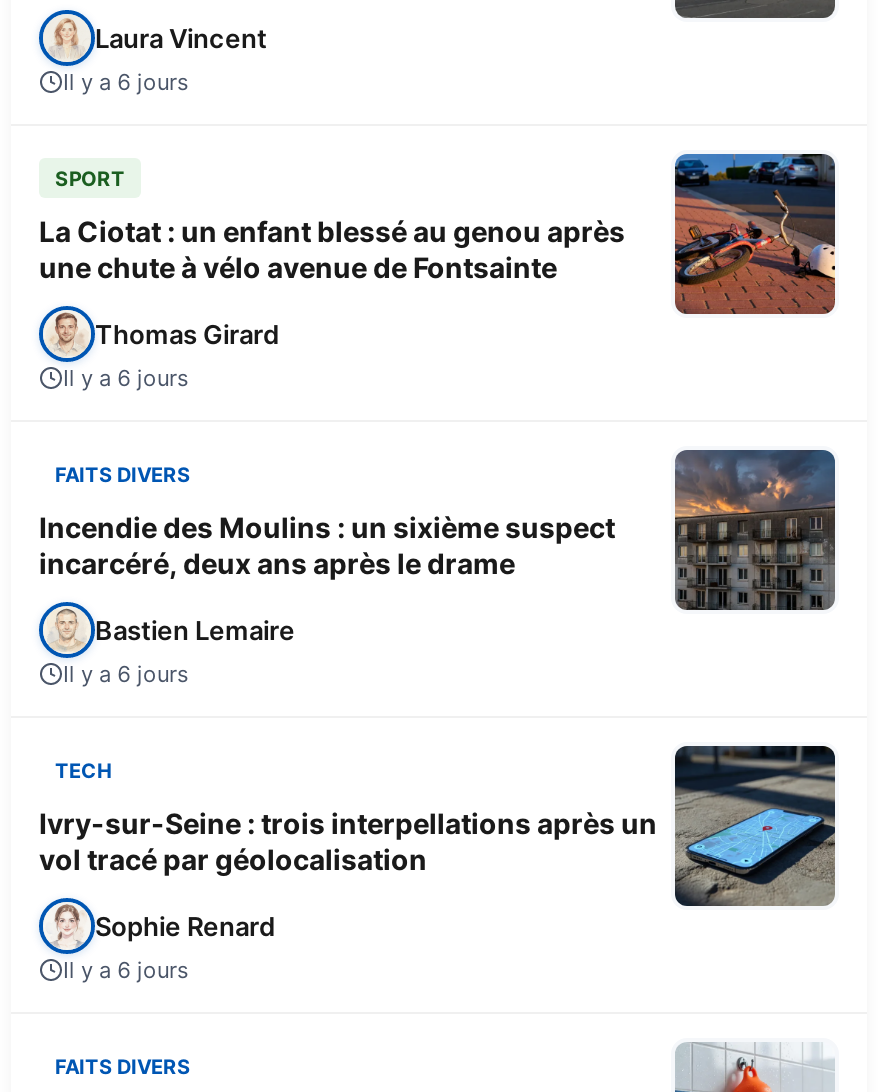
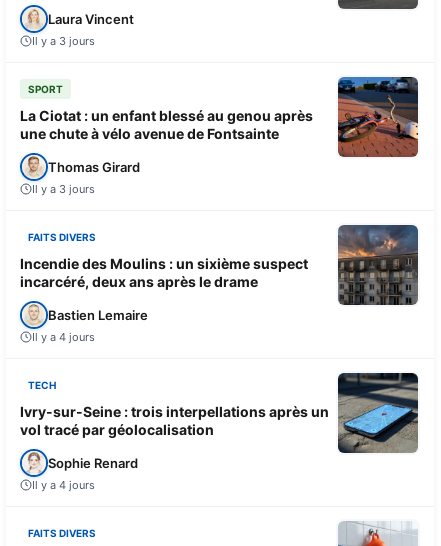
- Il y a 6 jours
+ Il y a 3 jours

- Il y a 6 jours
+ Il y a 3 jours

- Il y a 6 jours
+ Il y a 4 jours

- Il y a 6 jours
+ Il y a 4 jours
